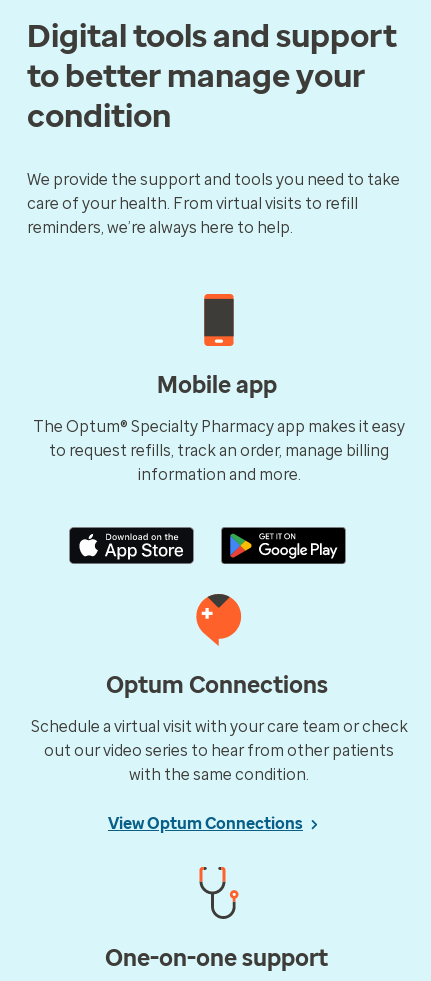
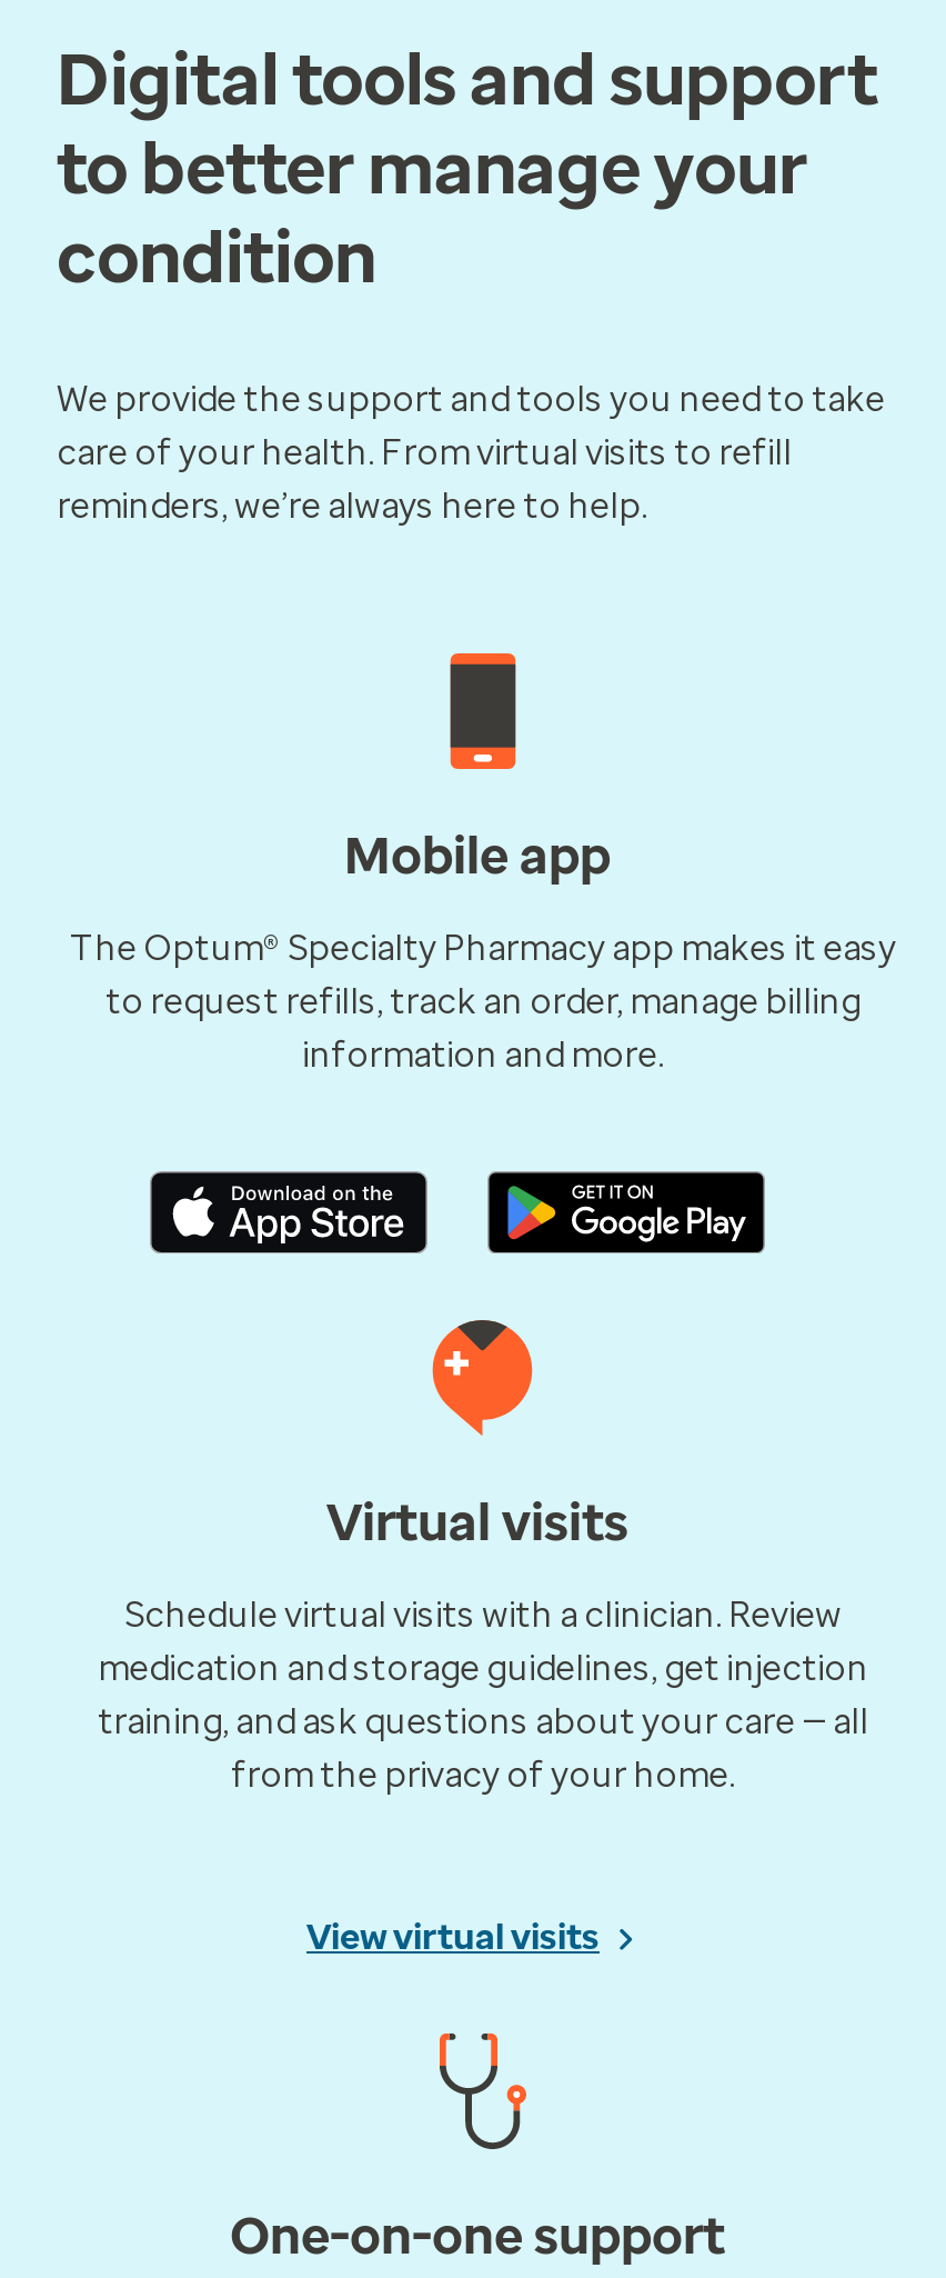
- Optum Connections
+ Virtual visits

- Schedule a virtual visit with your care team or check
- out our video series to hear from other patients
- with the same condition.
+ Schedule virtual visits with a clinician. Review
+ medication and storage guidelines, get injection
+ training, and ask questions about your care — all
+ from the privacy of your home.

- View Optum Connections
+ View virtual visits
